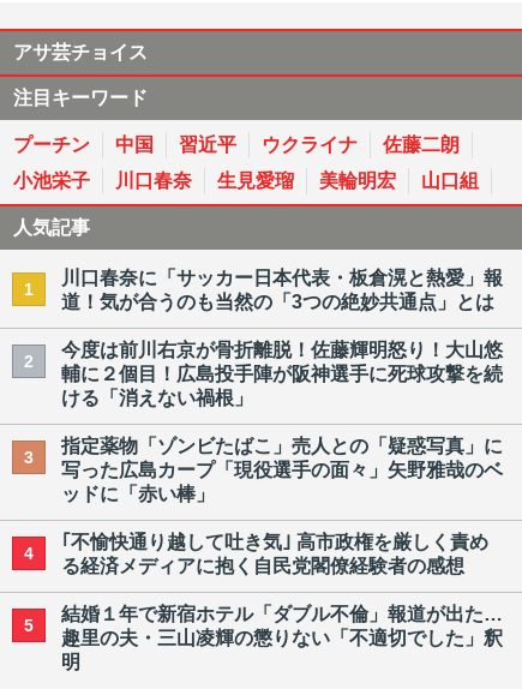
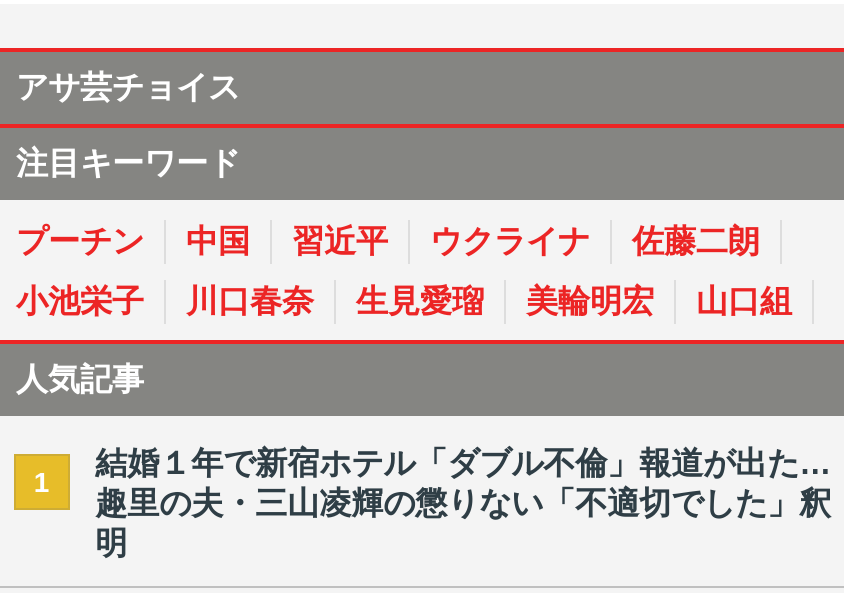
- 川口春奈に「サッカー日本代表・板倉滉と熱愛」報
- 道！気が合うのも当然の「3つの絶妙共通点」とは
- 2

- 今度は前川右京が骨折離脱！佐藤輝明怒り！大山悠
- 輔に２個目！広島投手陣が阪神選手に死球攻撃を続
- ける「消えない禍根」
- 3

- 指定薬物「ゾンビたばこ」売人との「疑惑写真」に
- 写った広島カープ「現役選手の面々」矢野雅哉のベ
- ッドに「赤い棒」
- 4

- ｢不愉快通り越して吐き気｣ 高市政権を厳しく責め
- る経済メディアに抱く自民党閣僚経験者の感想
- 5
